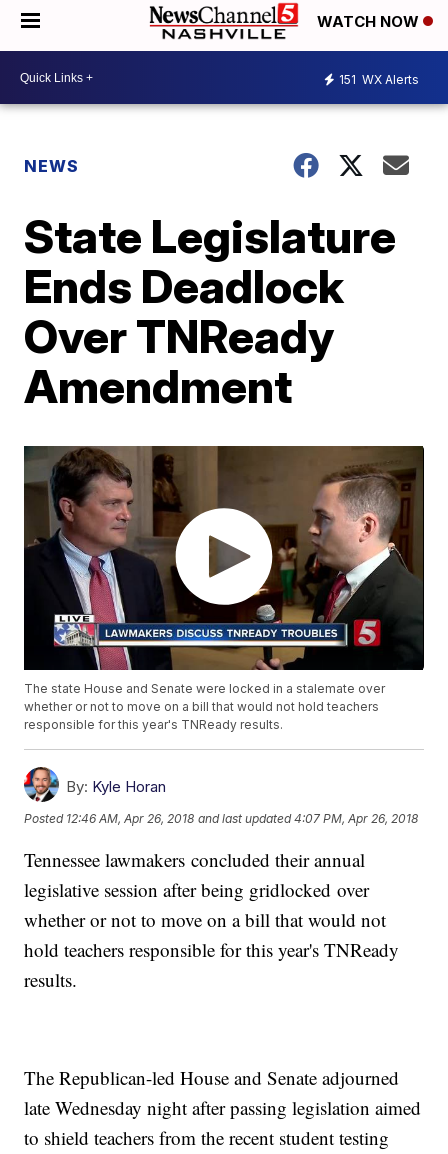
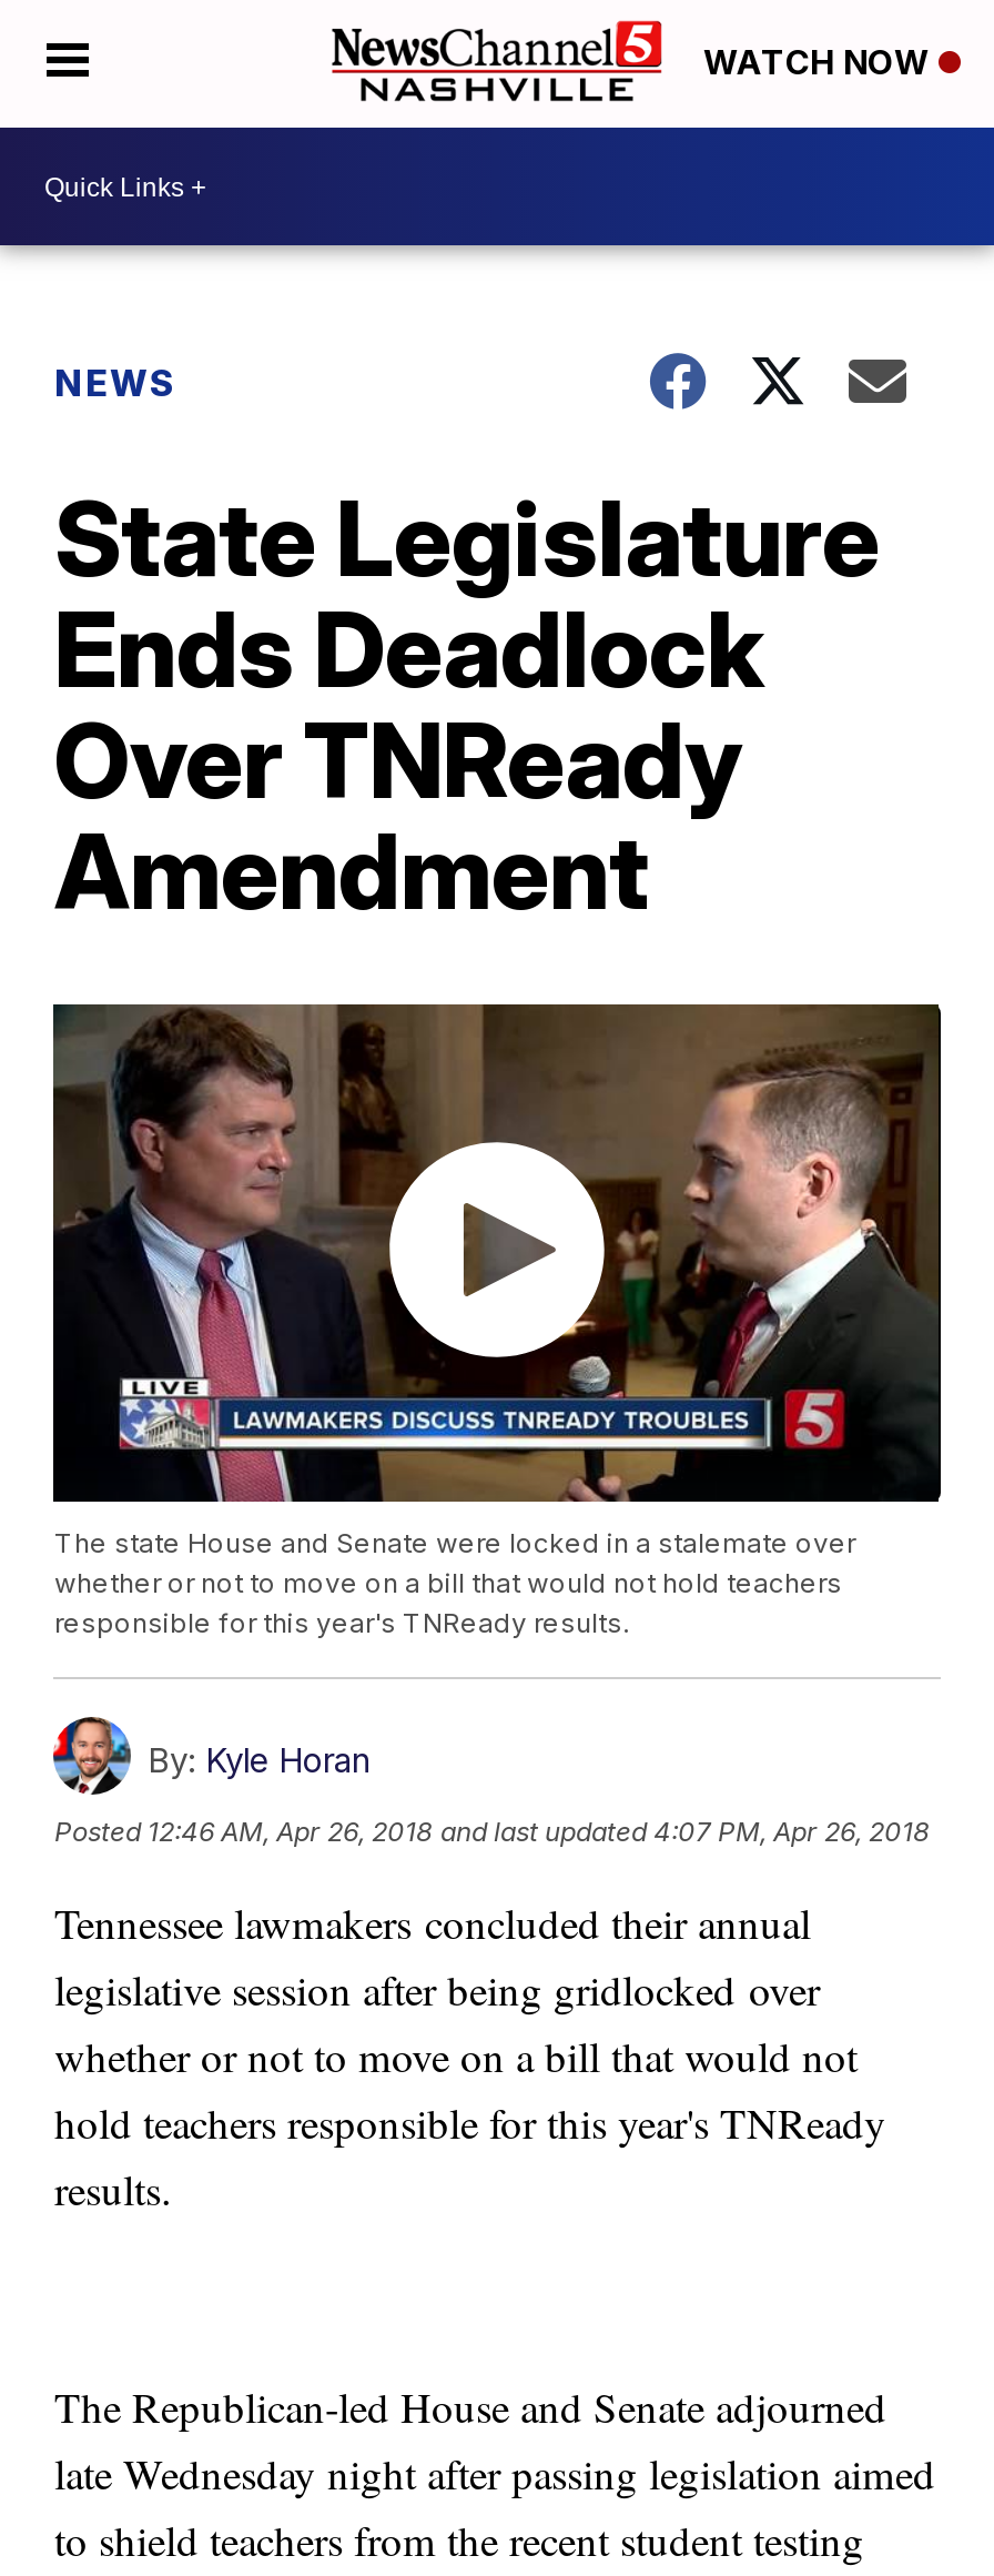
- 151 WX Alerts
